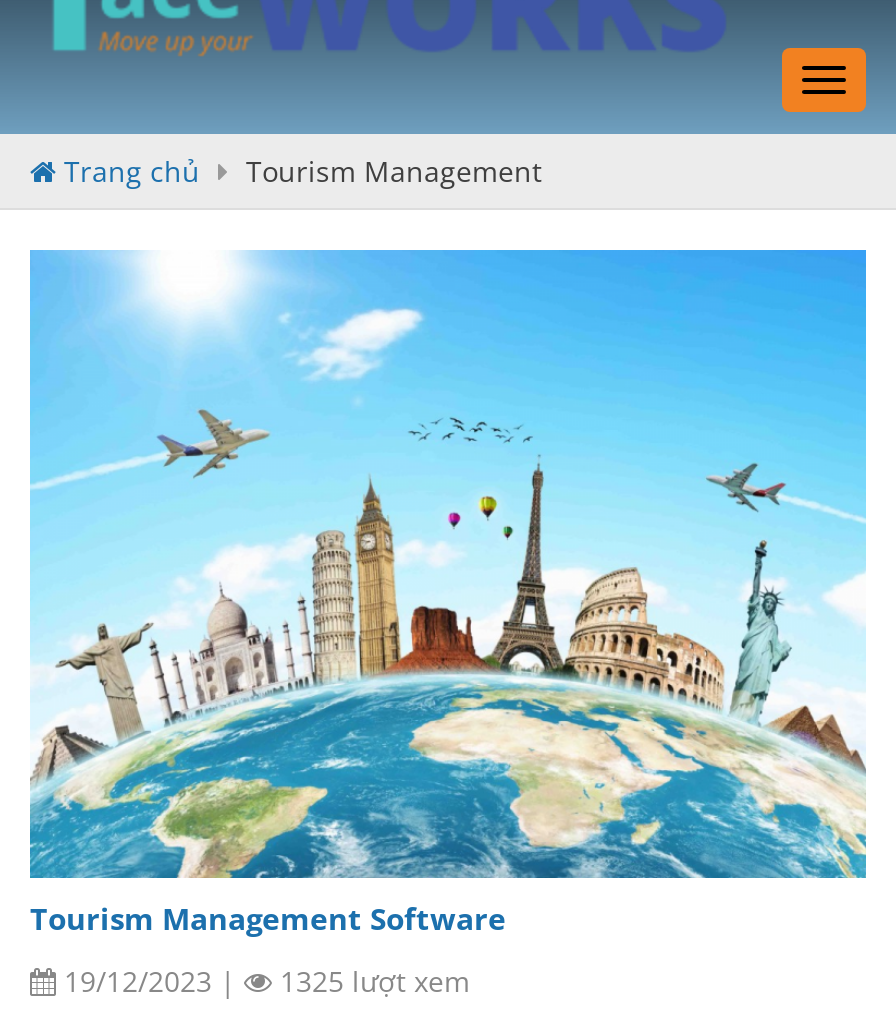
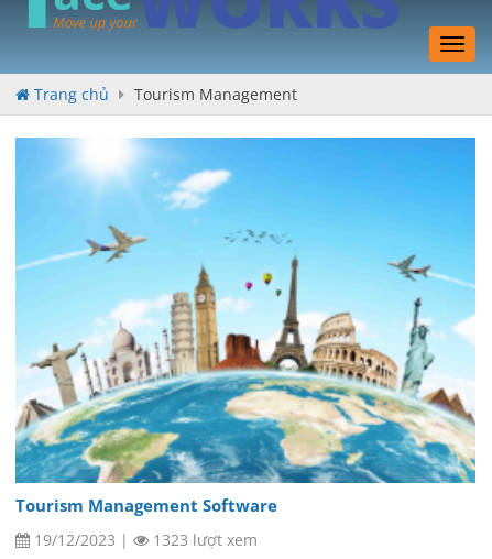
- 1325 lượt xem
+ 1323 lượt xem
